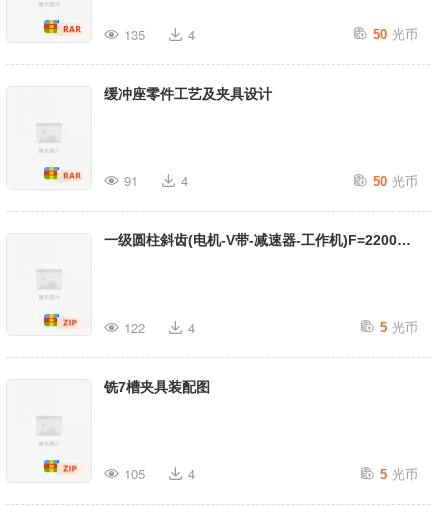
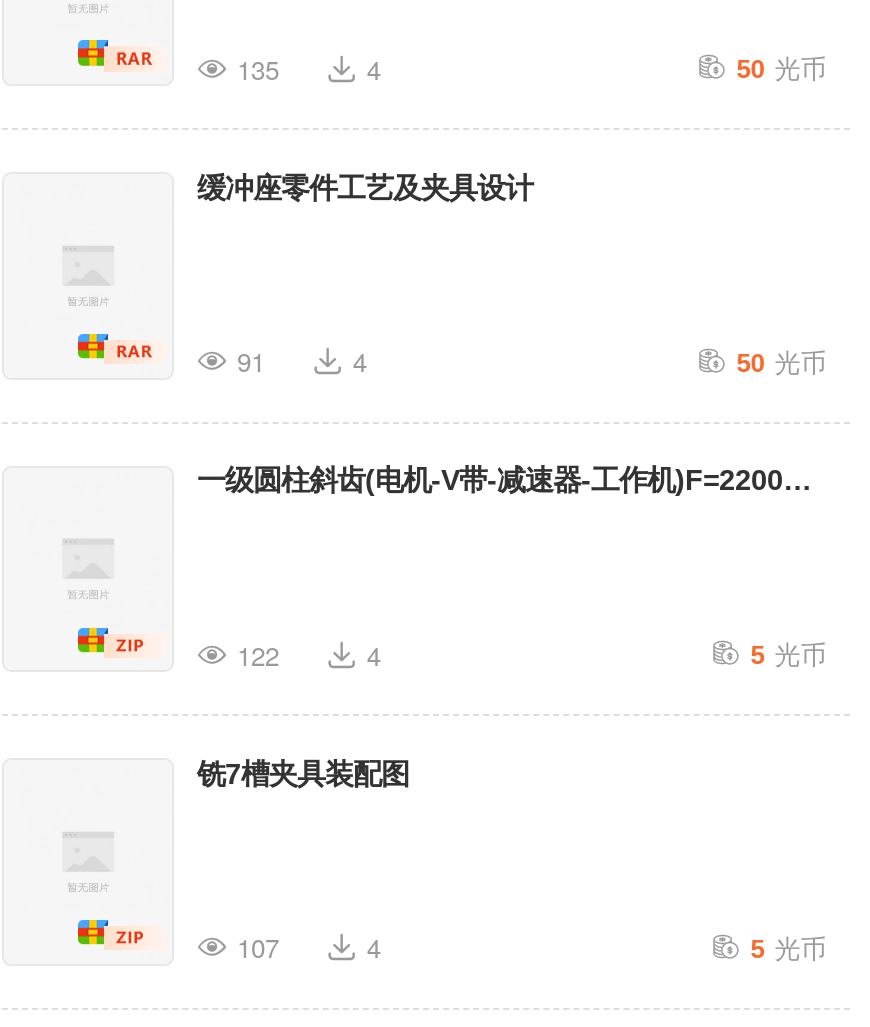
- 105
+ 107
